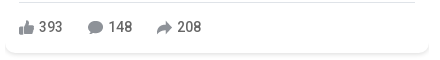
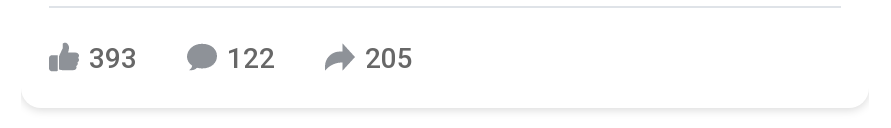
- 148
- 208
+ 122
+ 205
